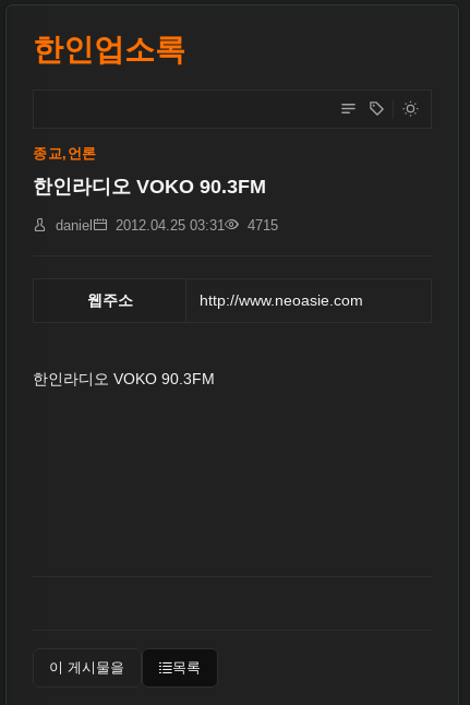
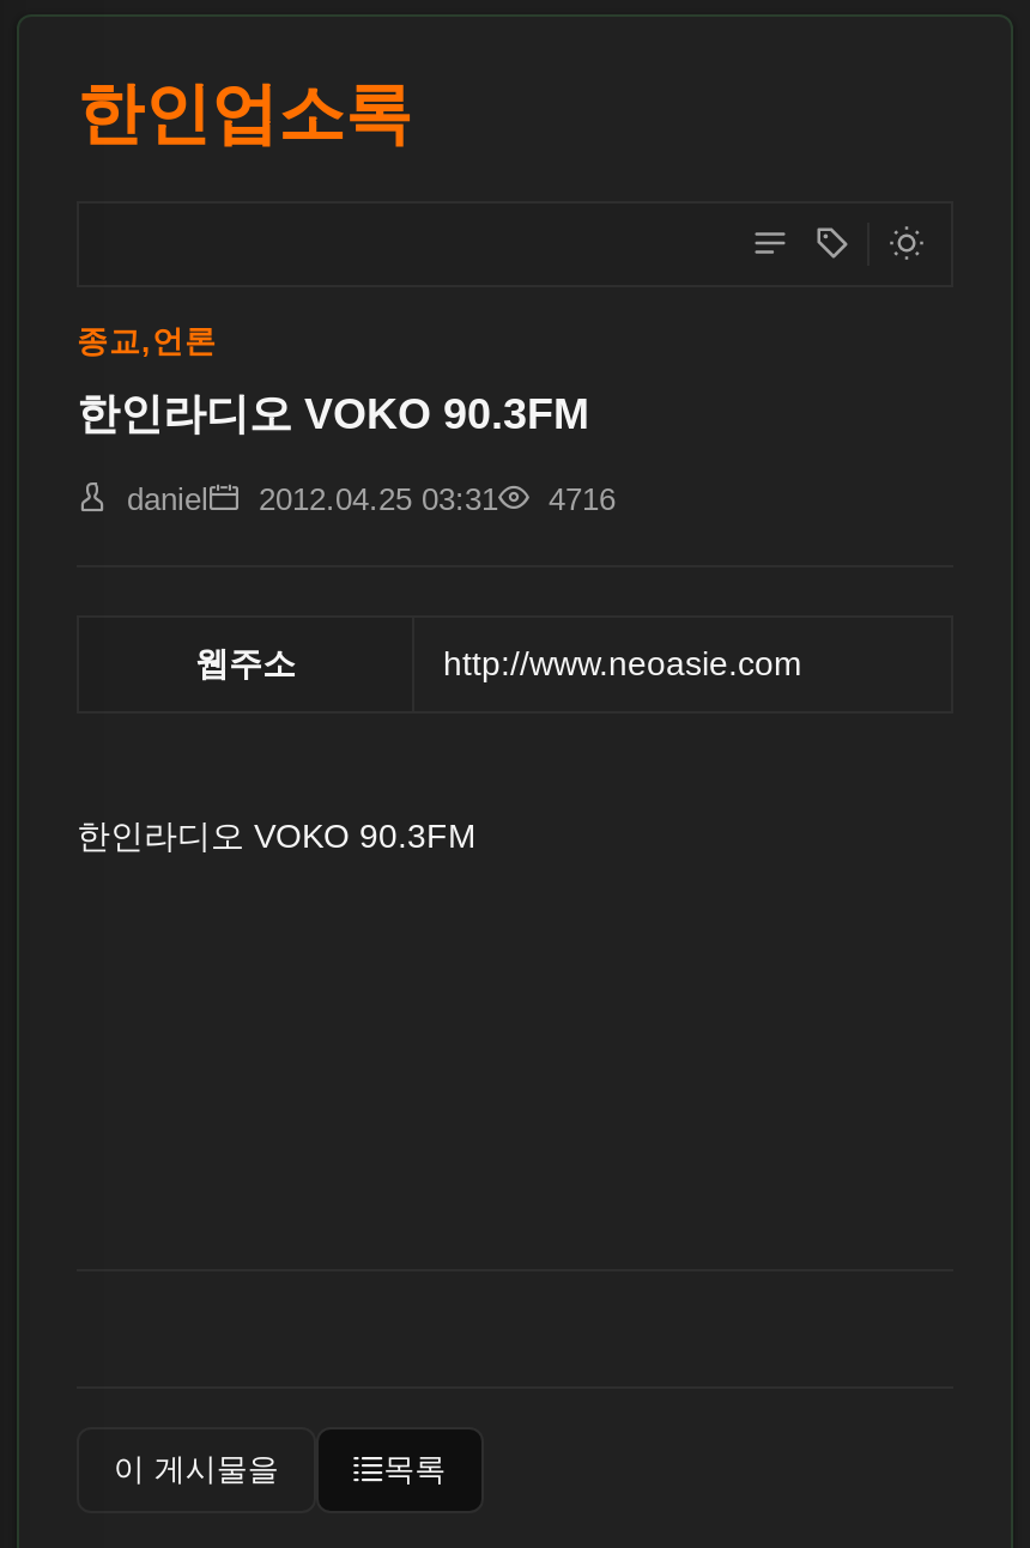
- daniel 2012.04.25 03:31 4715
+ daniel 2012.04.25 03:31 4716
